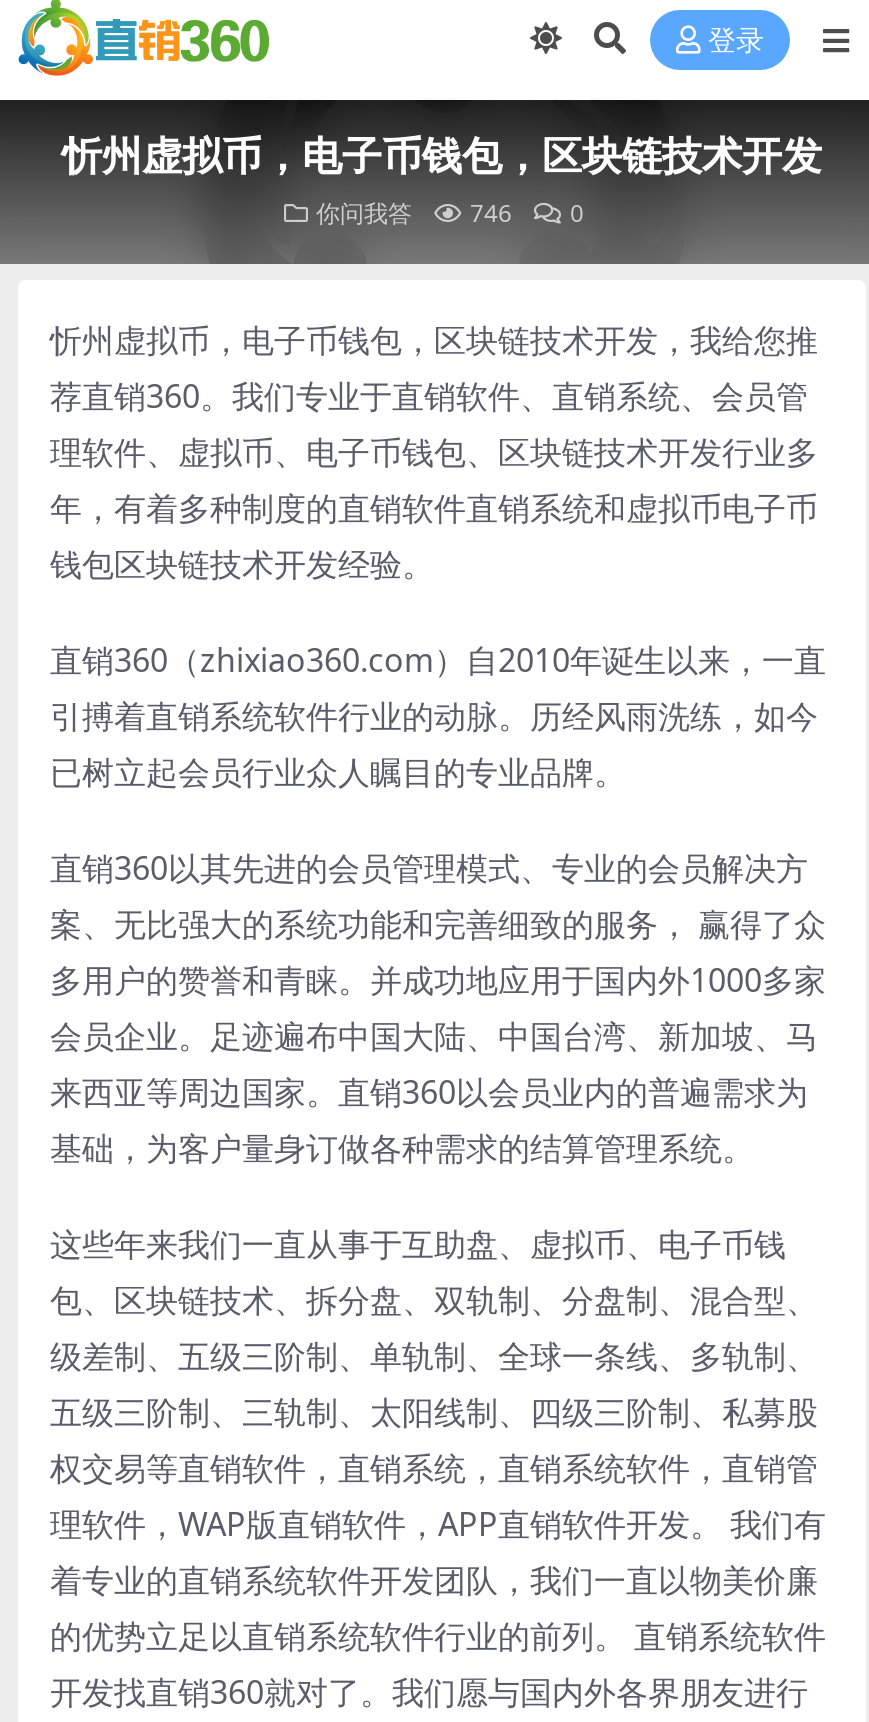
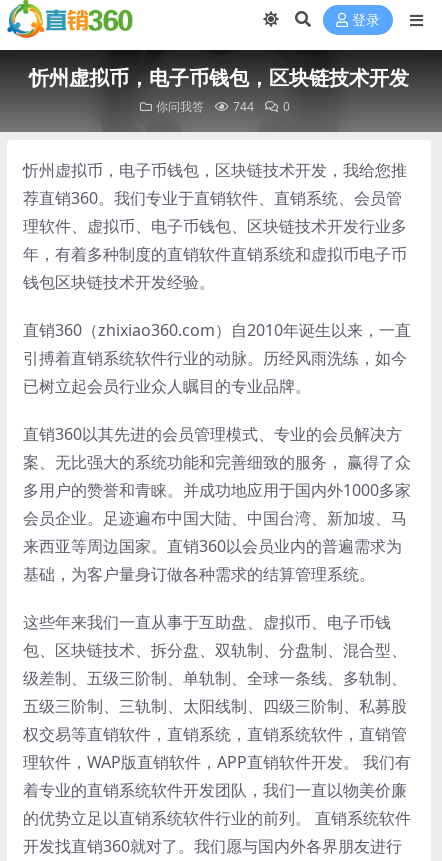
- 你问我答 746 0
+ 你问我答 744 0
